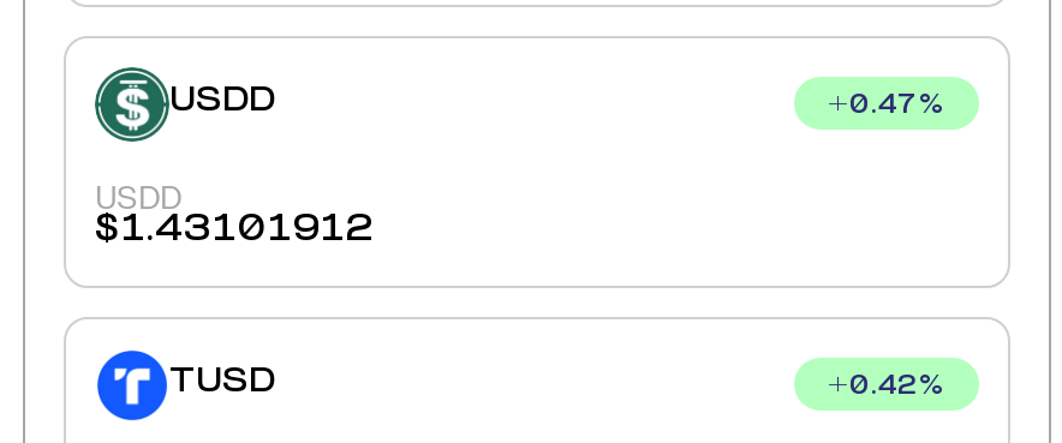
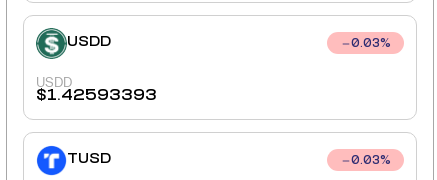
- +0.47%
+ 0.03%

- $1.43101912
+ $1.42593393

- +0.42%
+ 0.03%
